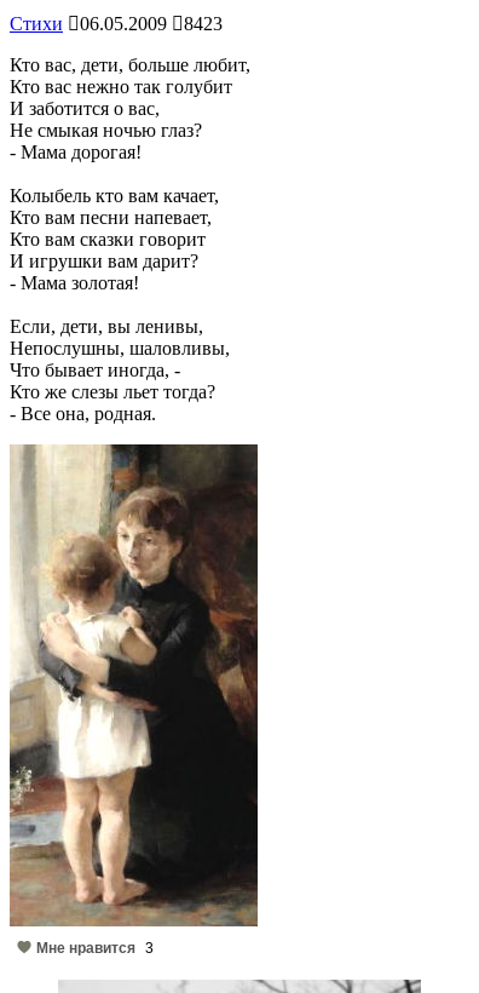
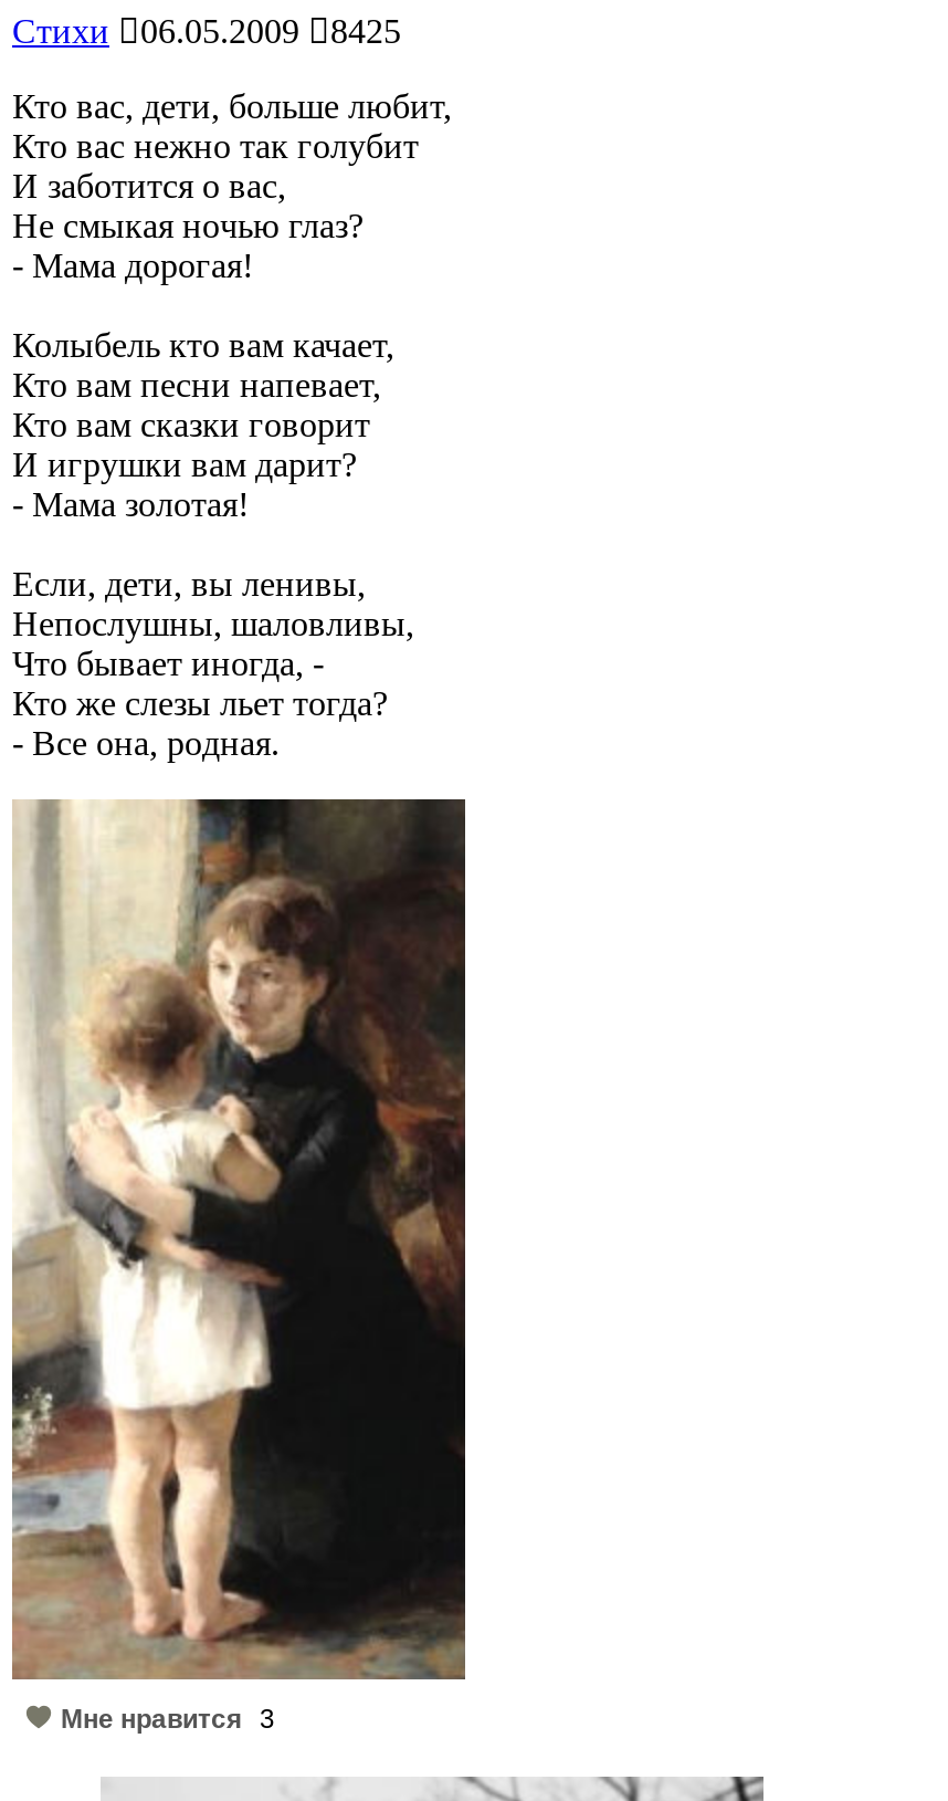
- Стихи 06.05.2009 8423
+ Стихи 06.05.2009 8425
